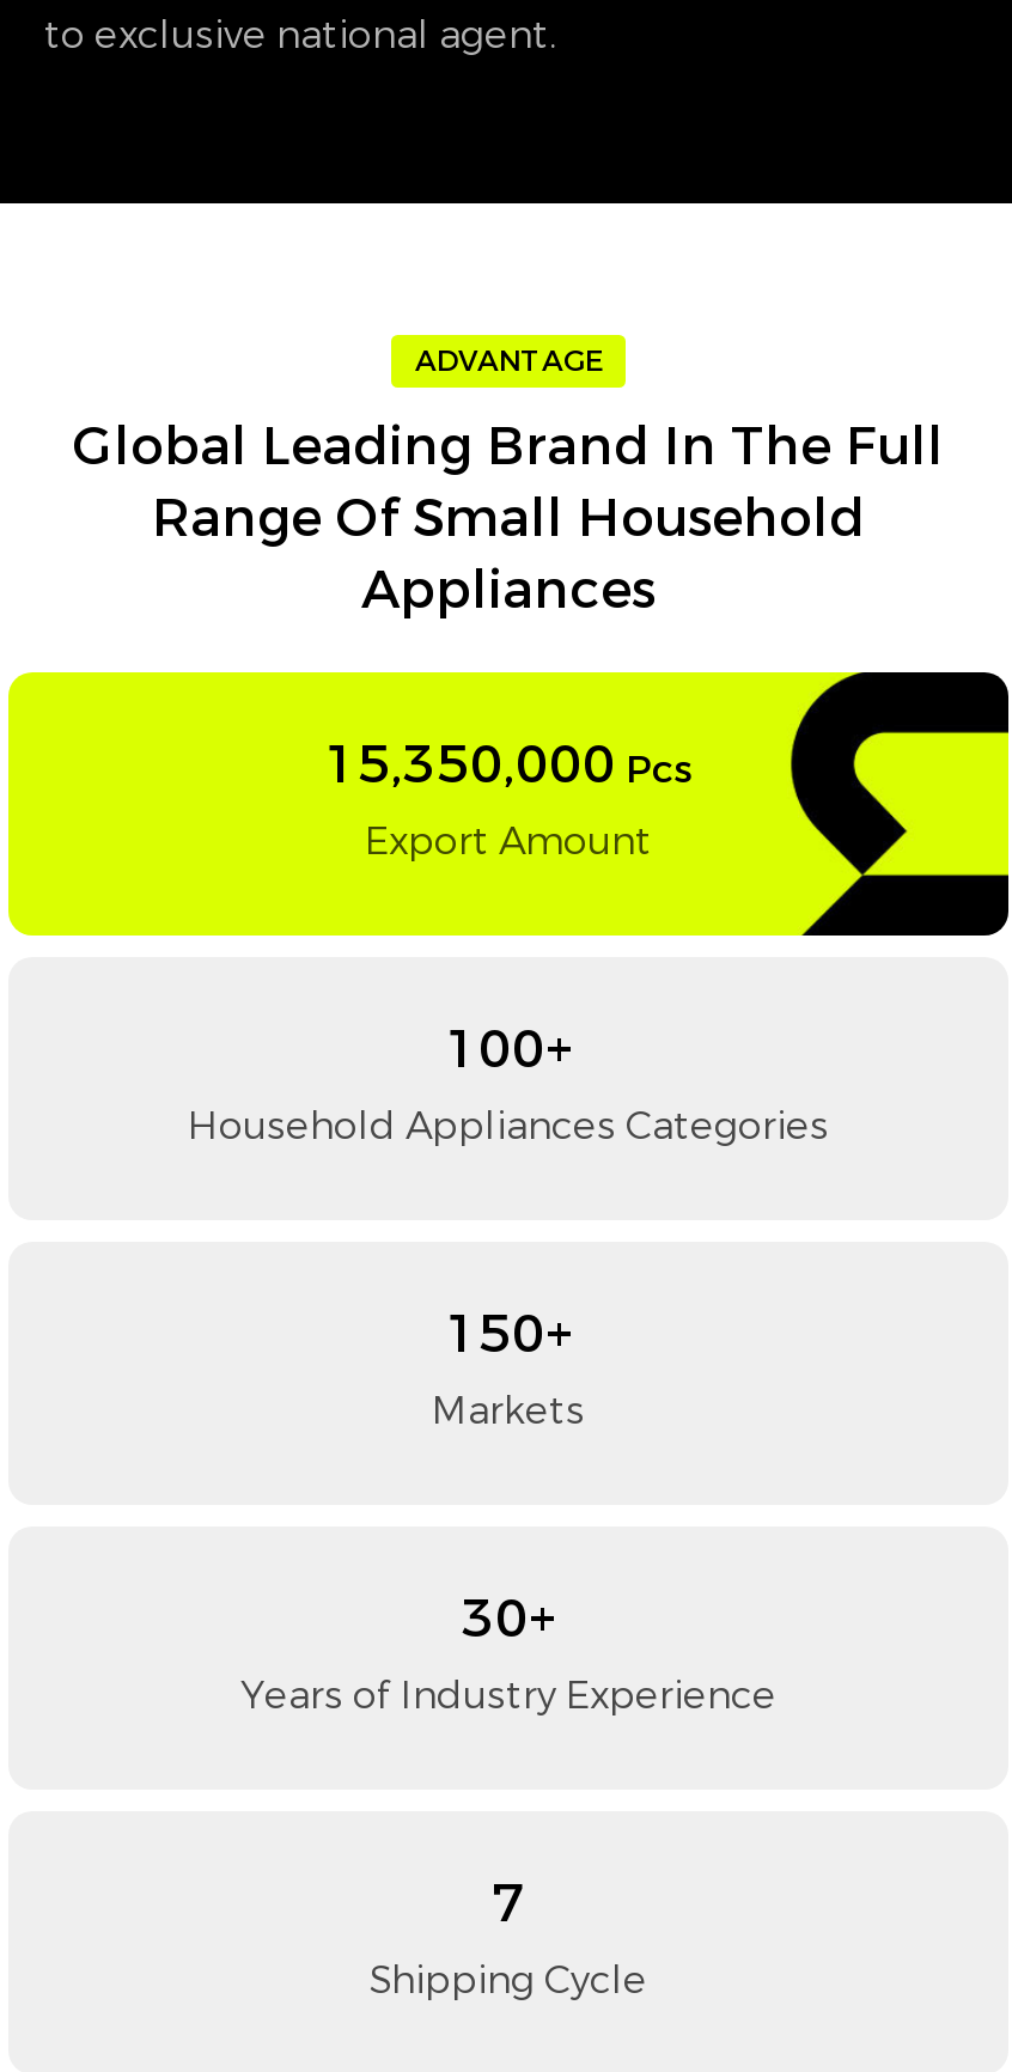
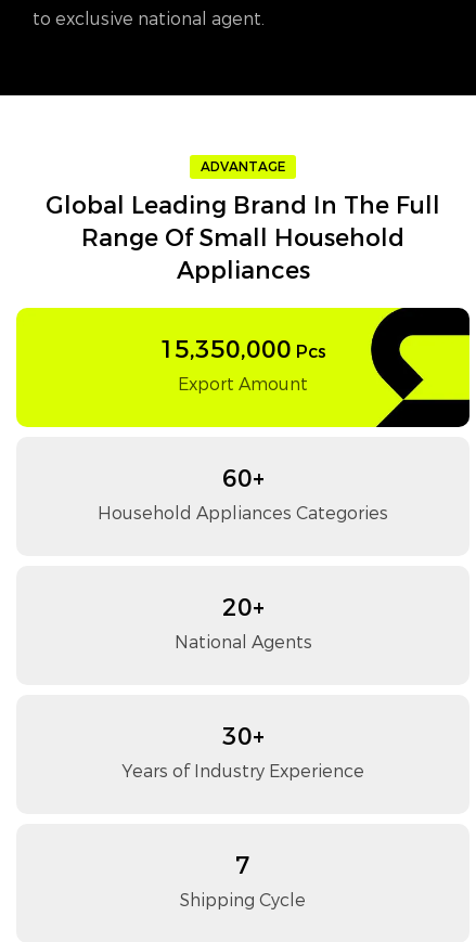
- 100+
+ 60+

- 150+
- Markets
+ 20+
+ National Agents
